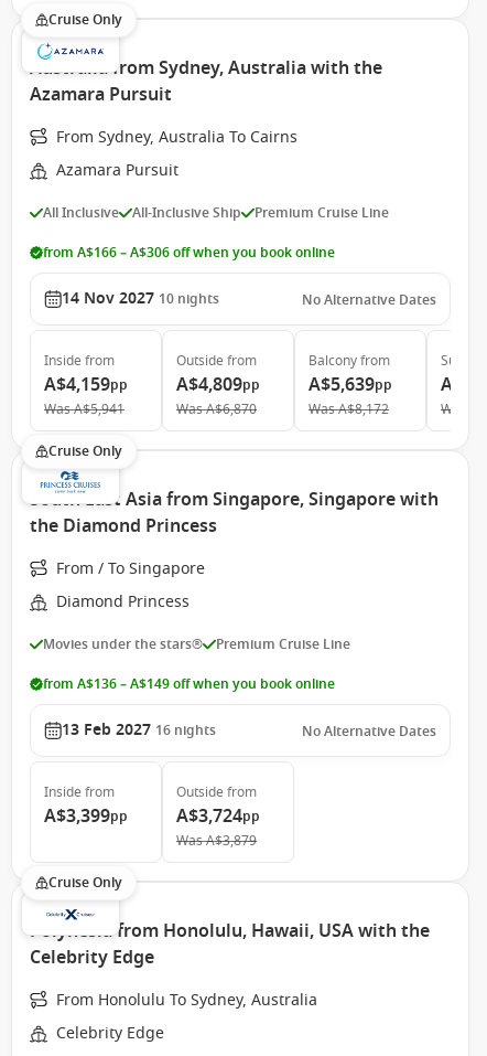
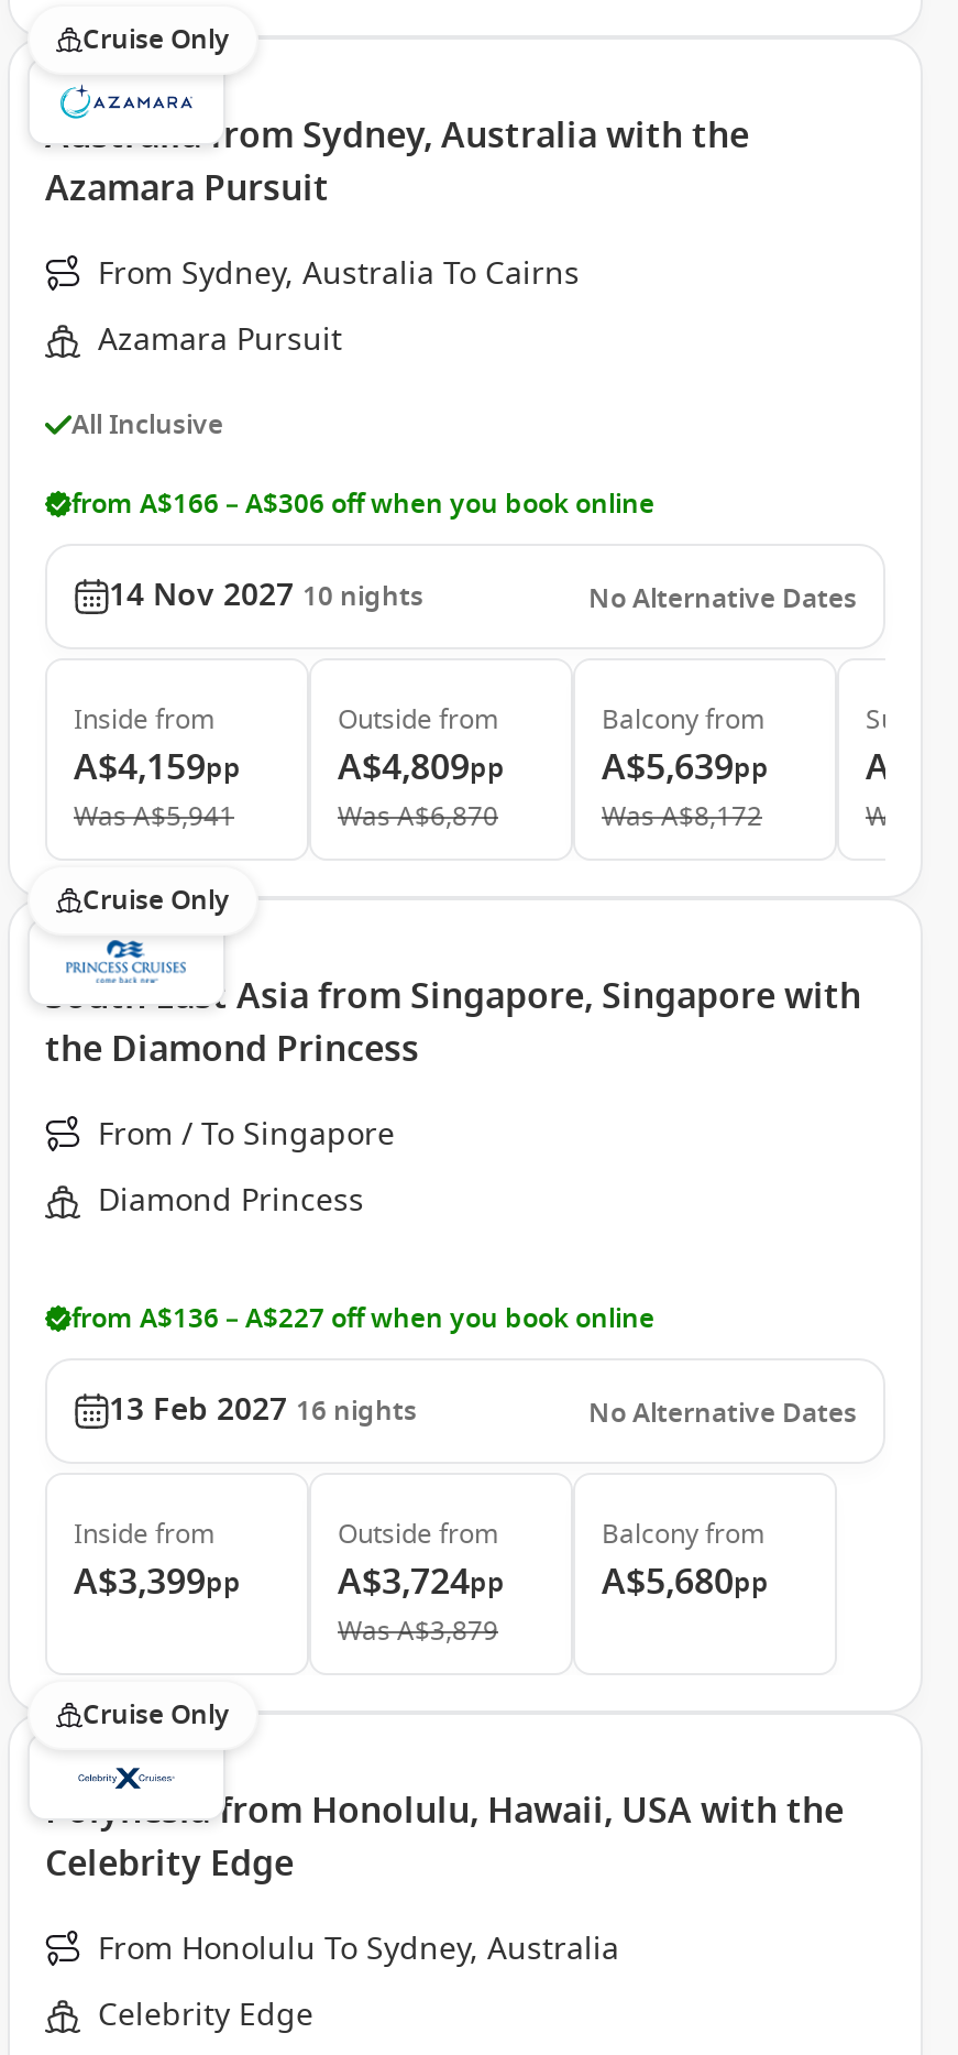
- All-Inclusive Ship
- Premium Cruise Line

- Movies under the stars®
- Premium Cruise Line
- from A$136 – A$149 off when you book online
+ from A$136 – A$227 off when you book online

+ Balcony from
+ A$5,680pp
